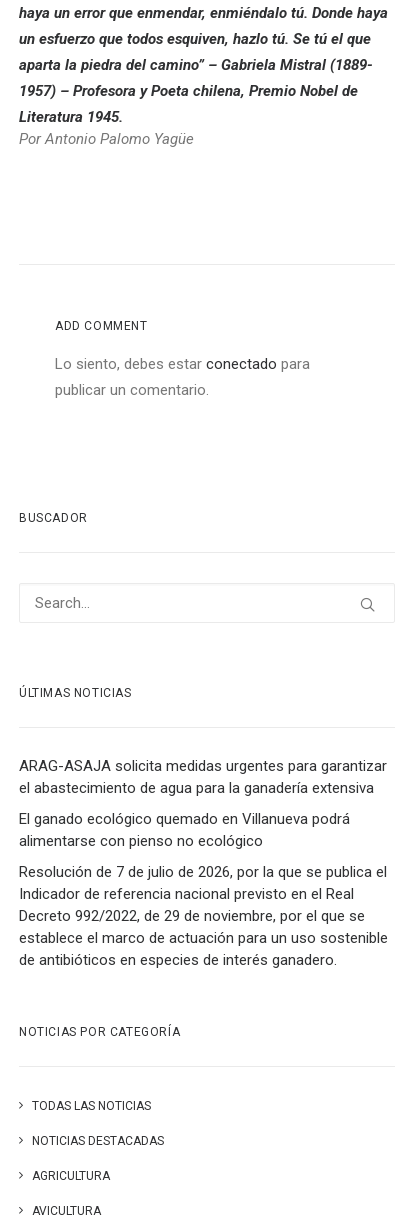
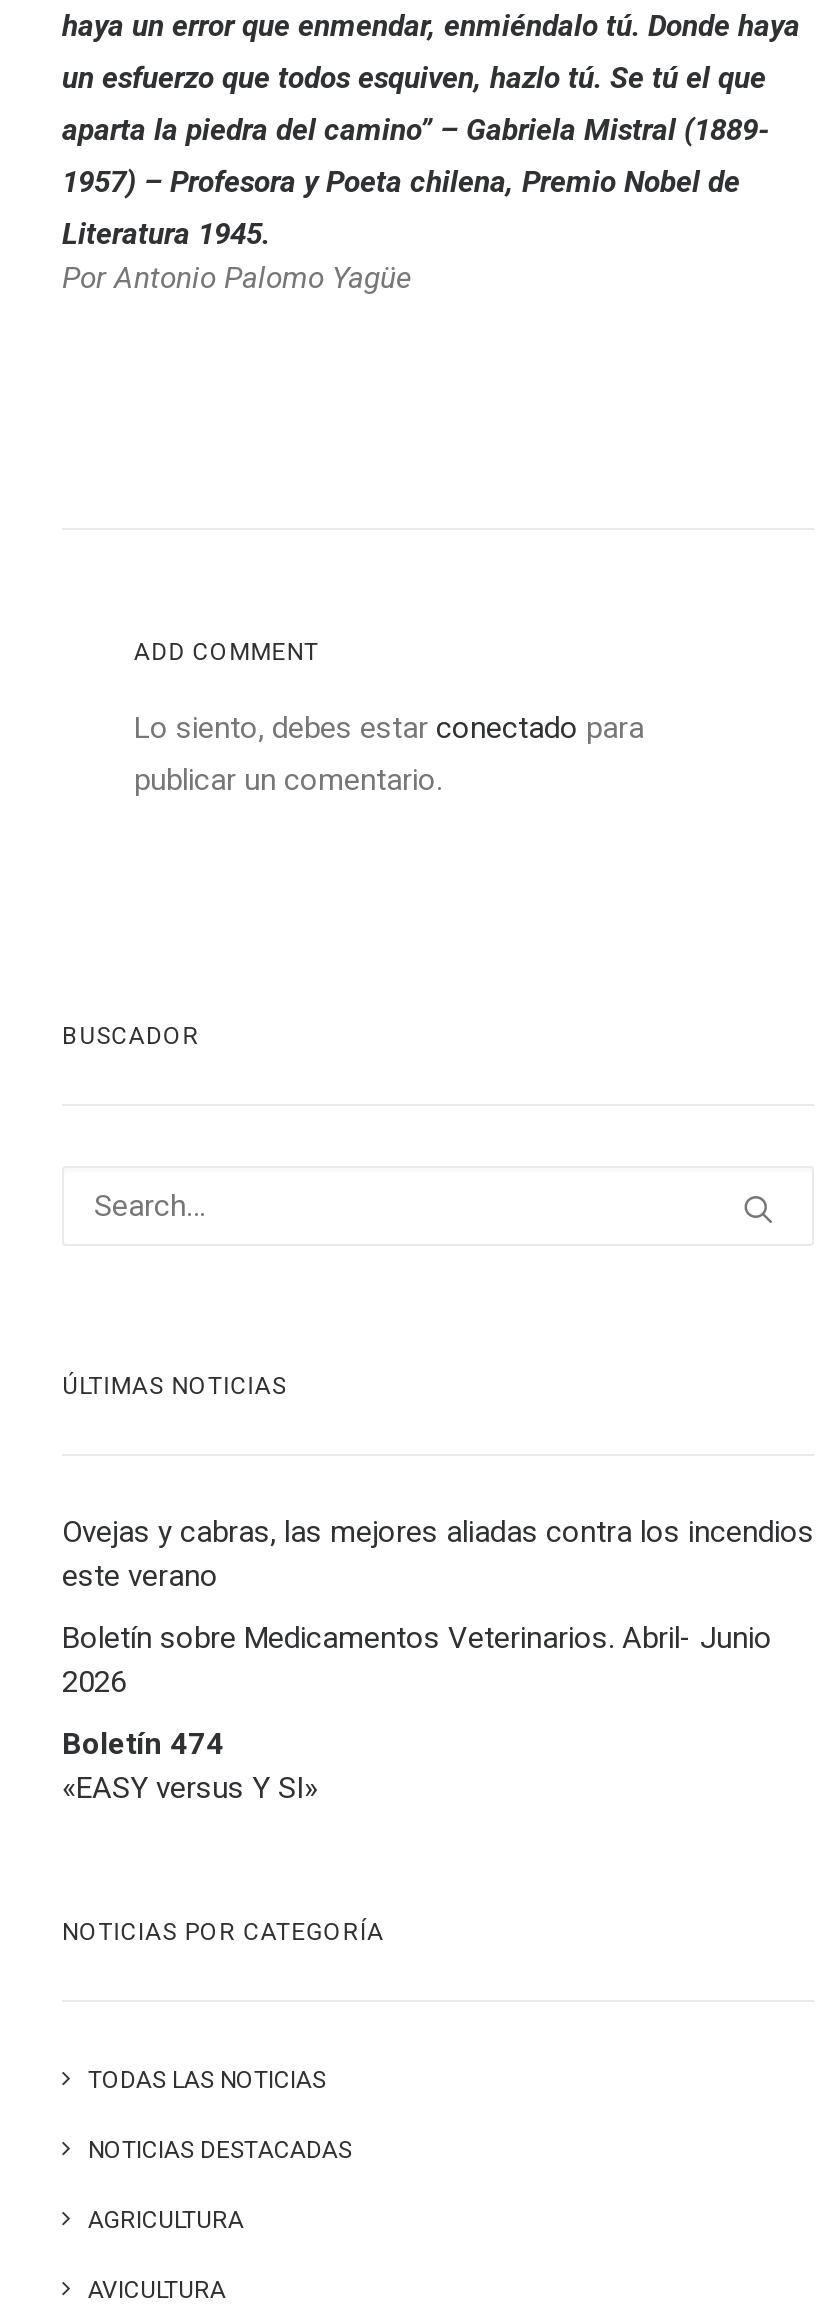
- ARAG-ASAJA solicita medidas urgentes para garantizar
- el abastecimiento de agua para la ganadería extensiva
+ Ovejas y cabras, las mejores aliadas contra los incendios
+ este verano

- El ganado ecológico quemado en Villanueva podrá
- alimentarse con pienso no ecológico
+ Boletín sobre Medicamentos Veterinarios. Abril- Junio
+ 2026

- Resolución de 7 de julio de 2026, por la que se publica el
- Indicador de referencia nacional previsto en el Real
- Decreto 992/2022, de 29 de noviembre, por el que se
- establece el marco de actuación para un uso sostenible
- de antibióticos en especies de interés ganadero.
+ Boletín 474
+ «EASY versus Y SI»
